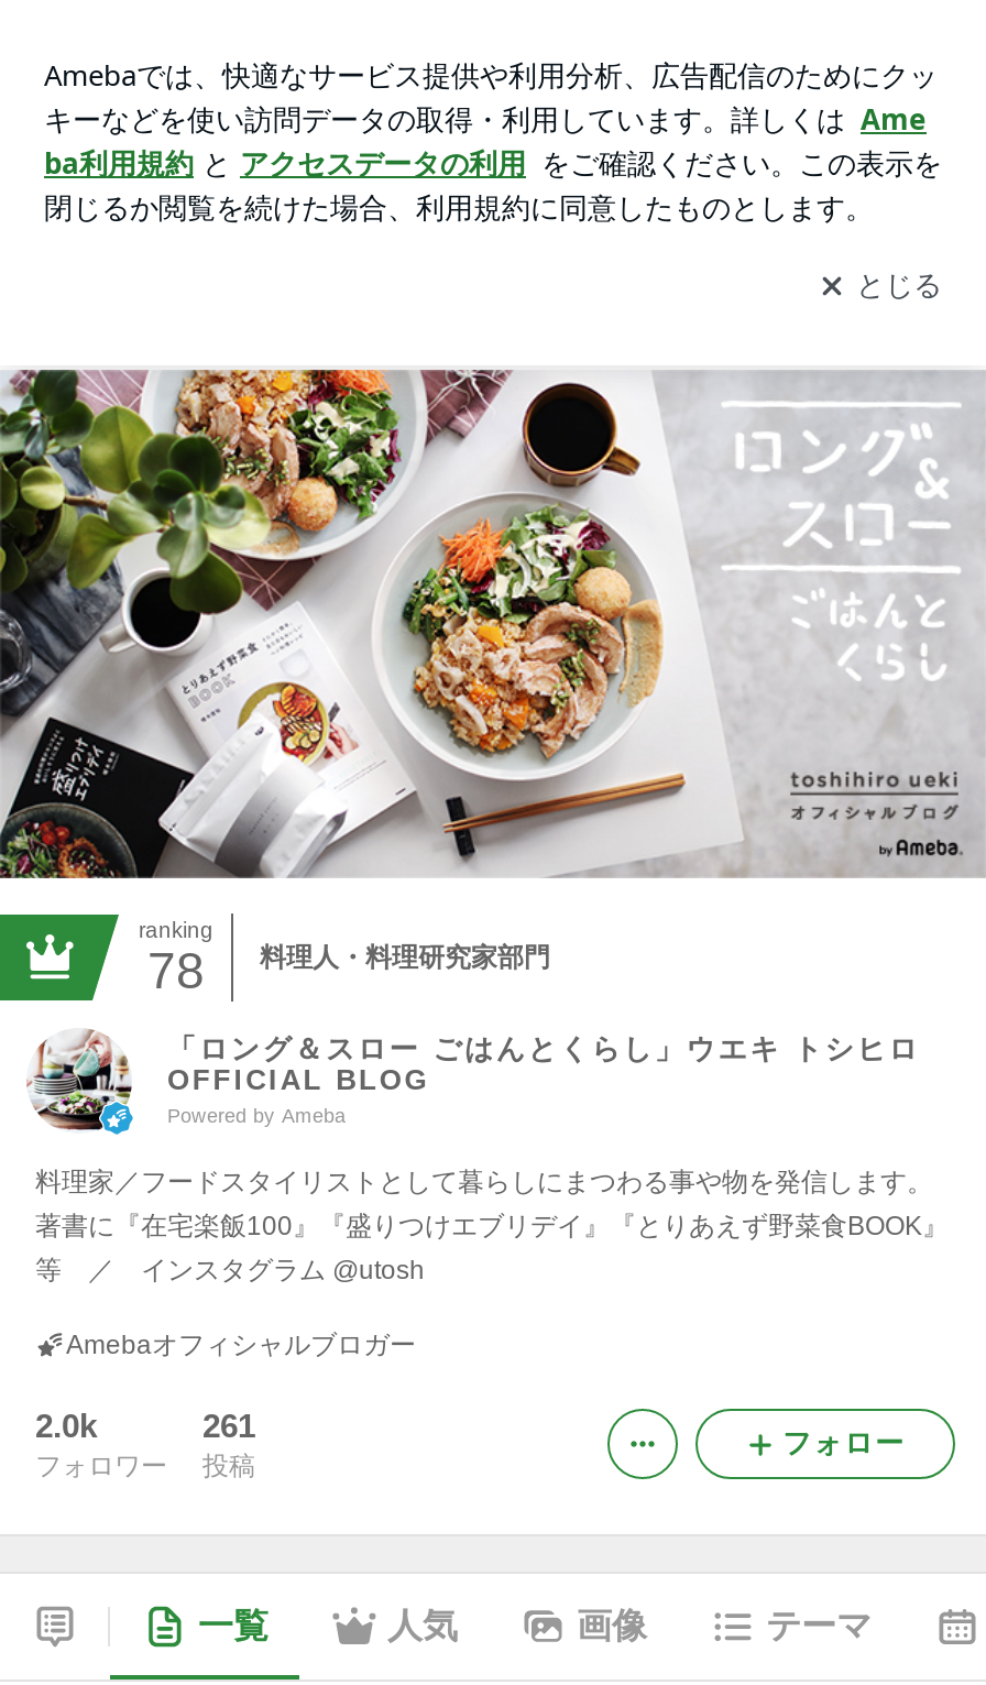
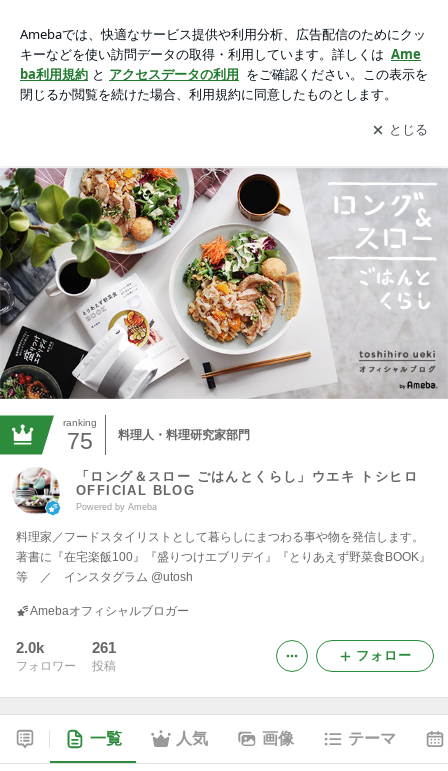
- 78 料理人・料理研究家部門
+ 75 料理人・料理研究家部門
